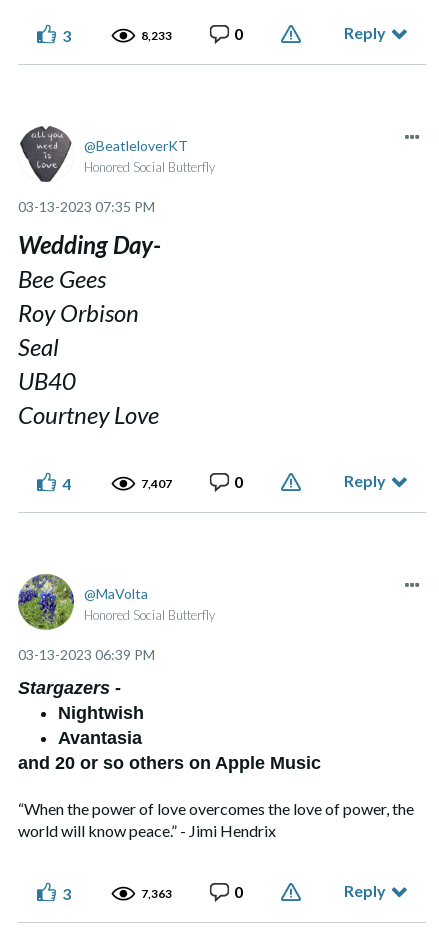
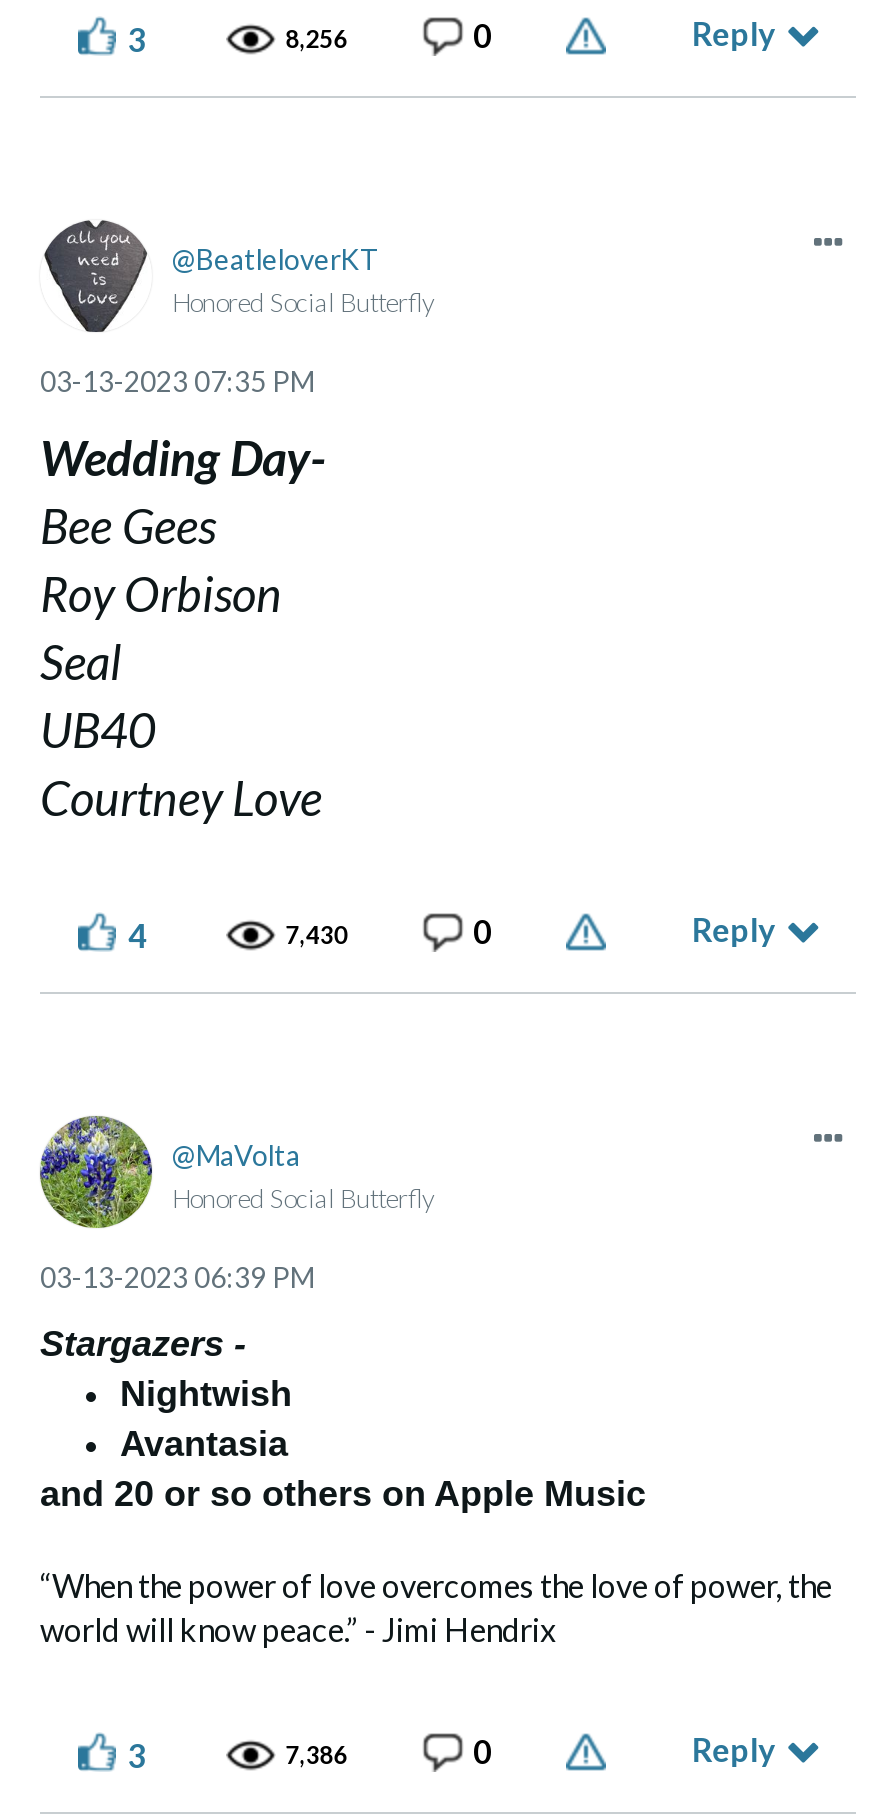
- 8,233
+ 8,256

- 7,407
+ 7,430

- 7,363
+ 7,386
